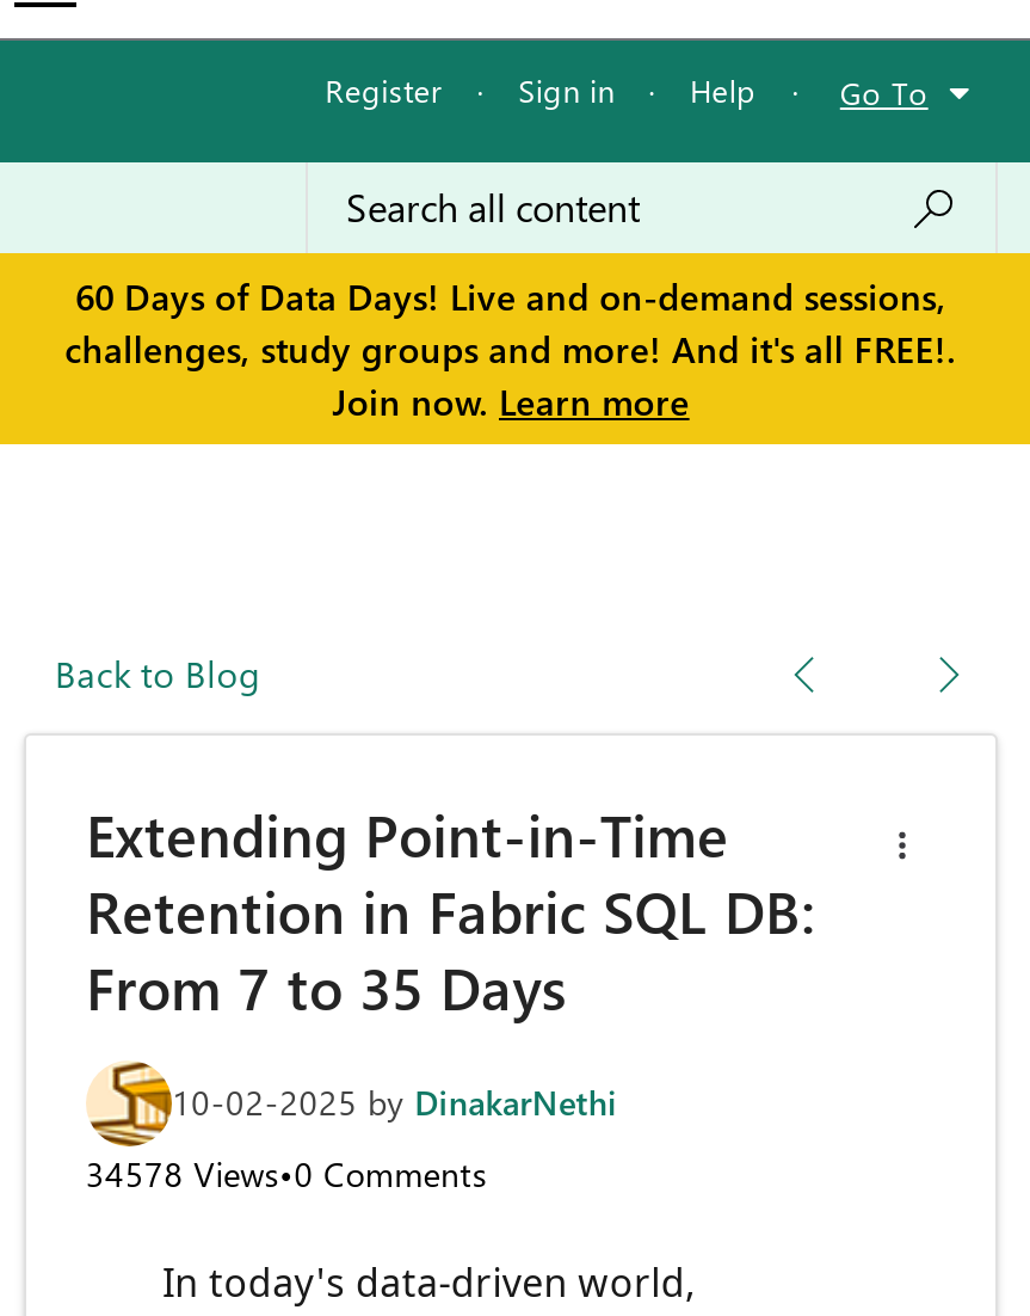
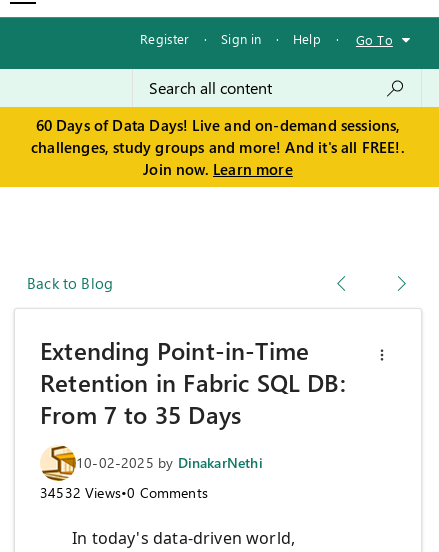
- 34578 Views•0 Comments
+ 34532 Views•0 Comments
